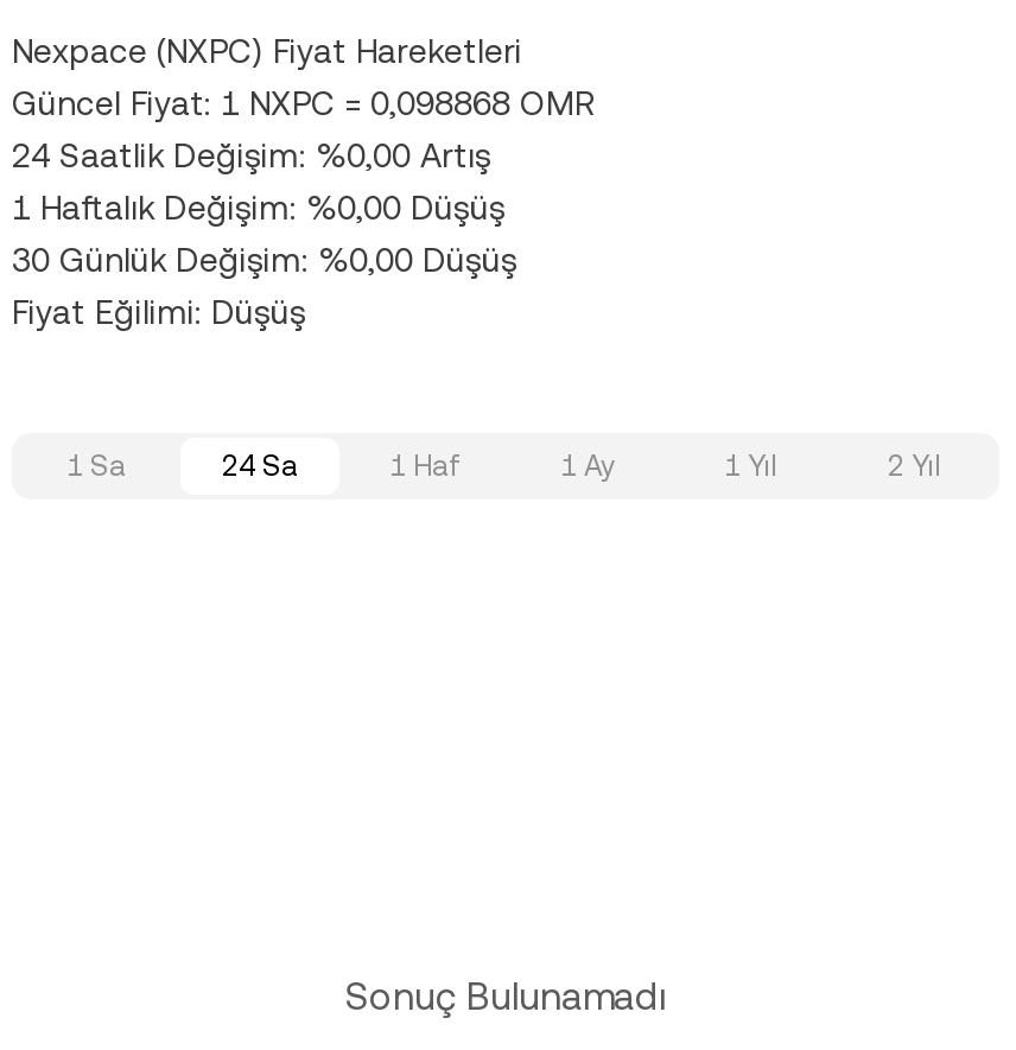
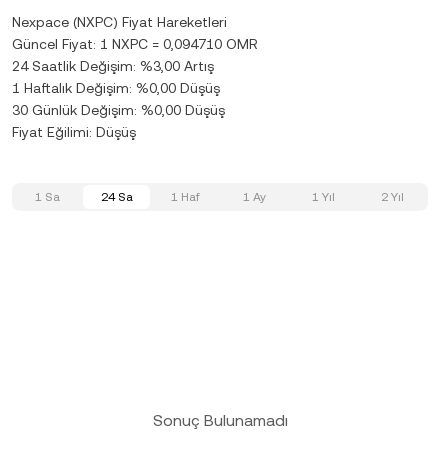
- Güncel Fiyat: 1 NXPC = 0,098868 OMR
+ Güncel Fiyat: 1 NXPC = 0,094710 OMR

- 24 Saatlik Değişim: %0,00 Artış
+ 24 Saatlik Değişim: %3,00 Artış
